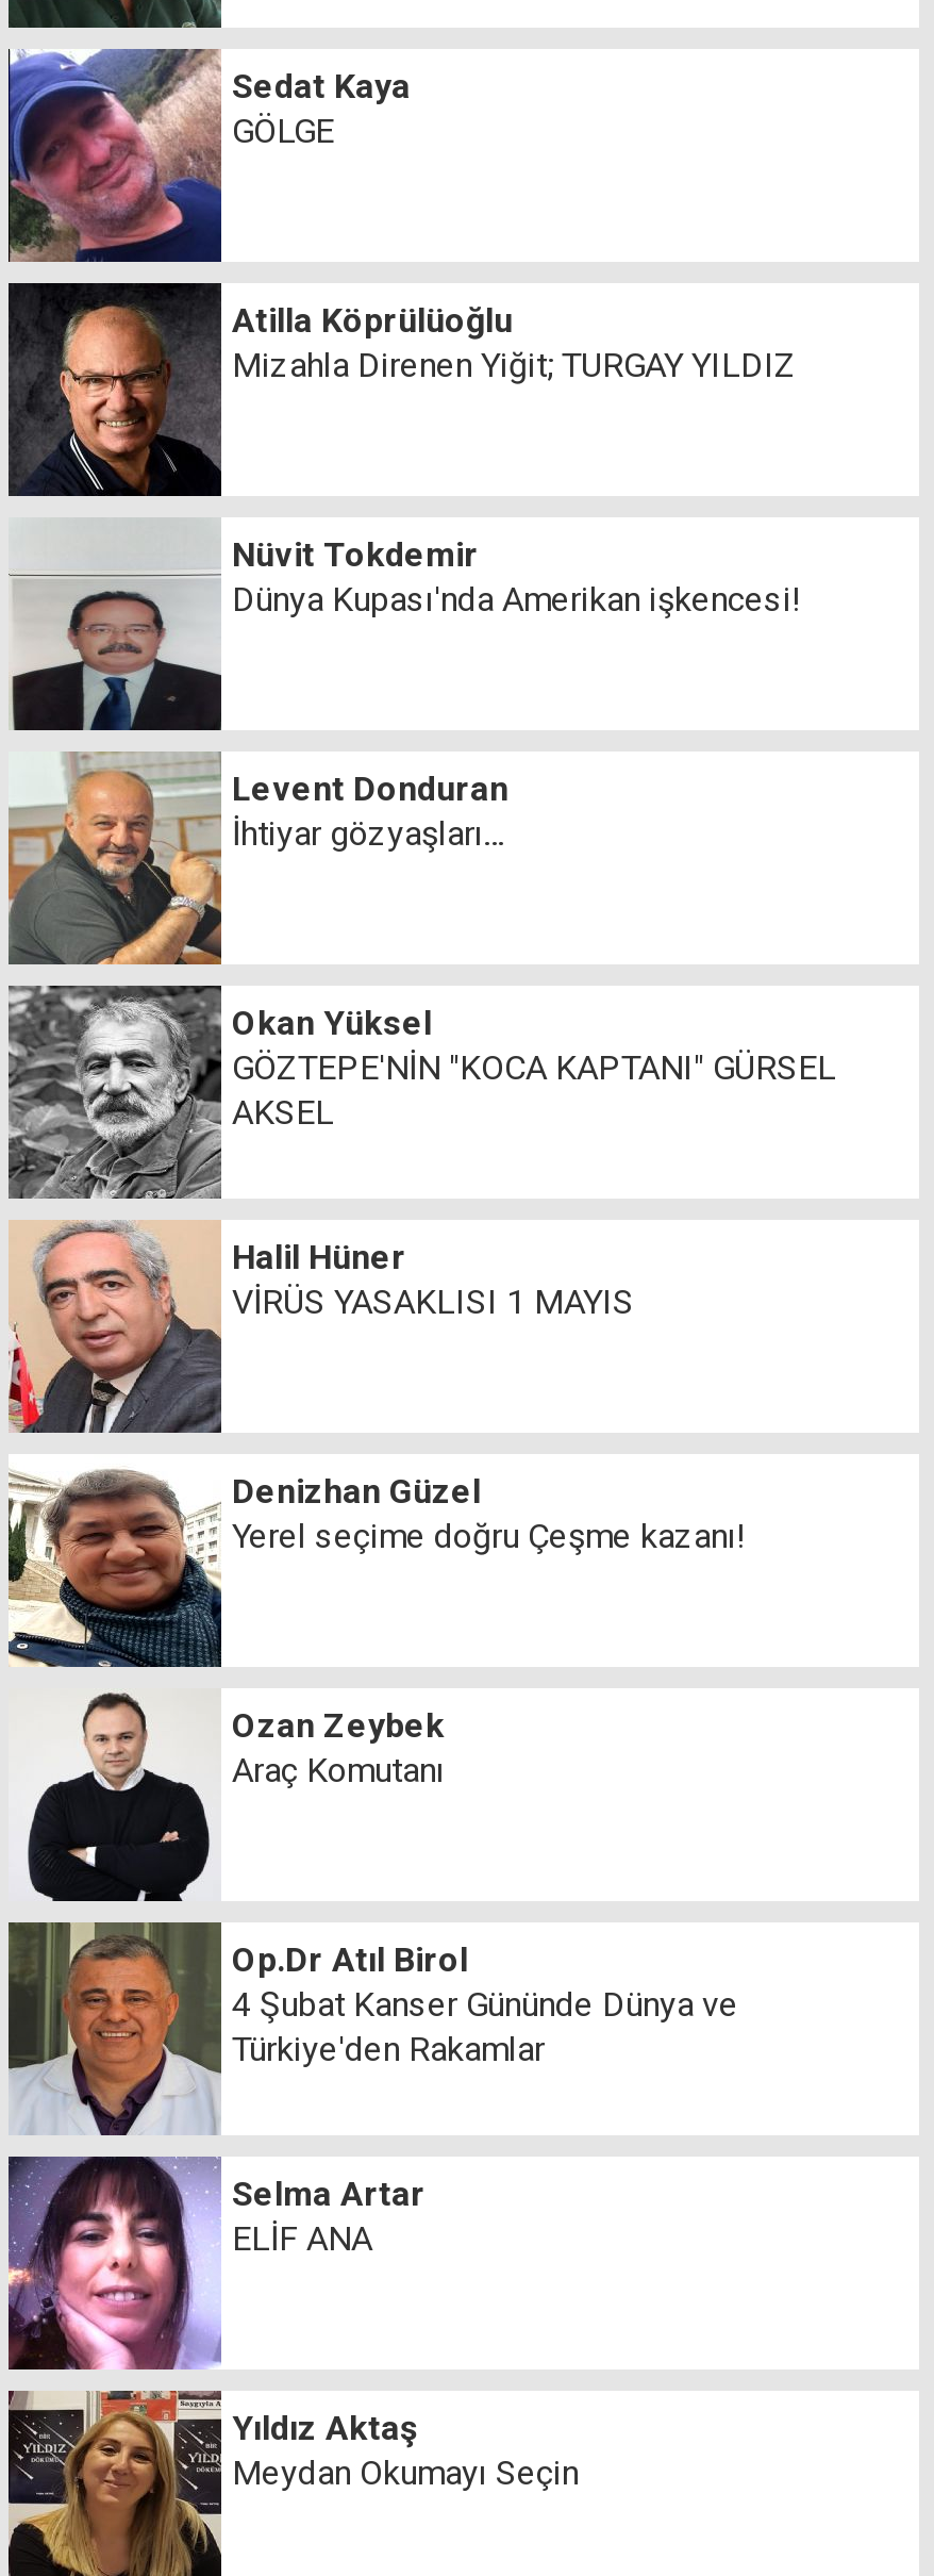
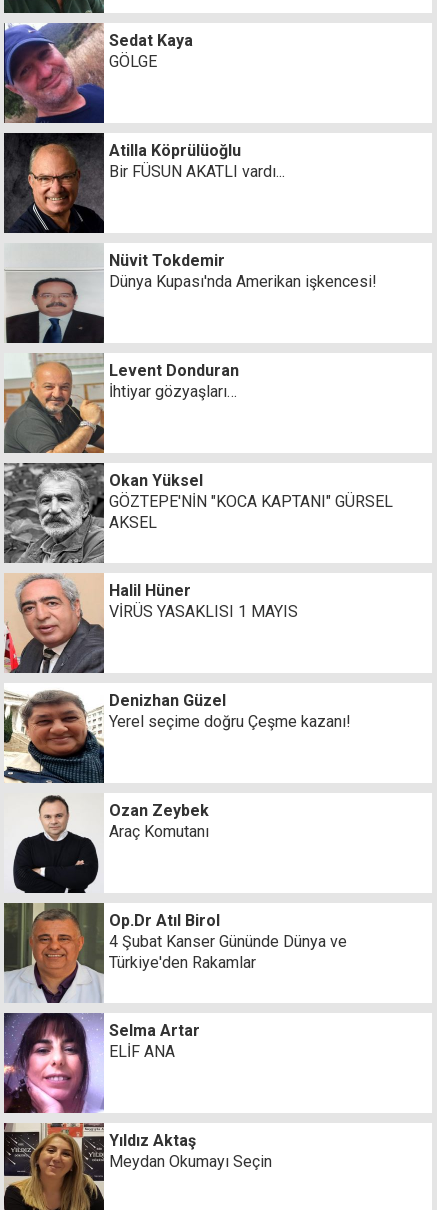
- Mizahla Direnen Yiğit; TURGAY YILDIZ
+ Bir FÜSUN AKATLI vardı...
